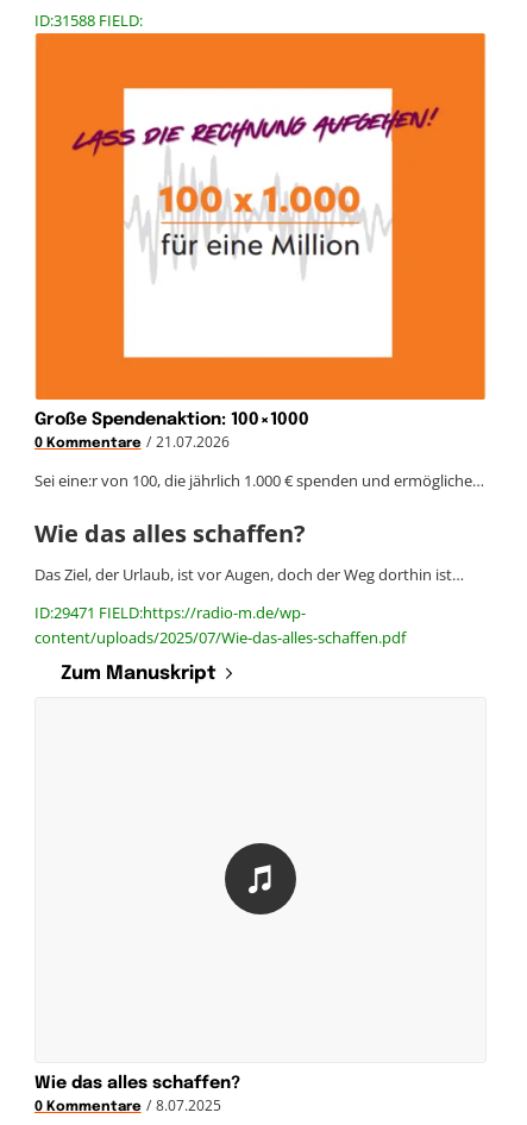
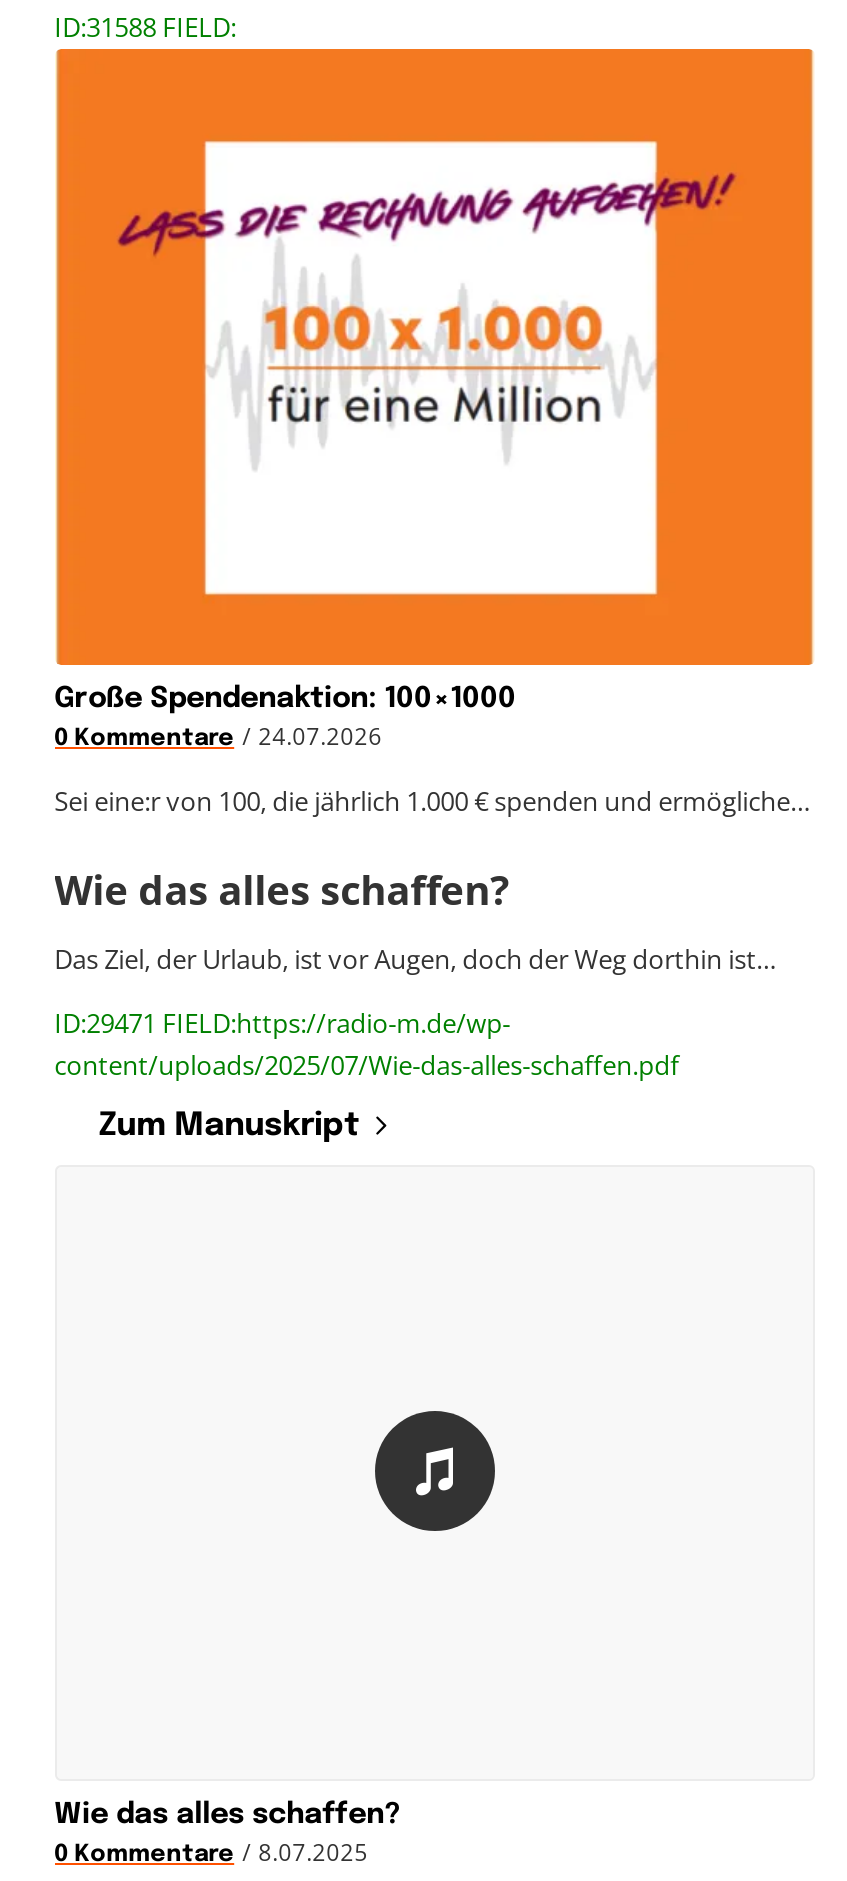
- 0 Kommentare / 21.07.2026
+ 0 Kommentare / 24.07.2026
